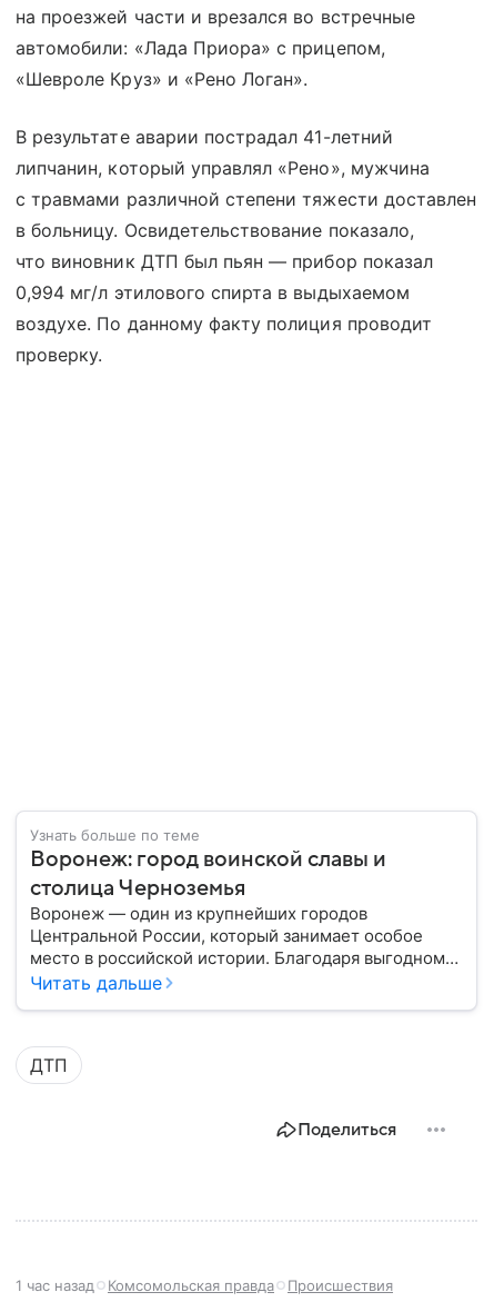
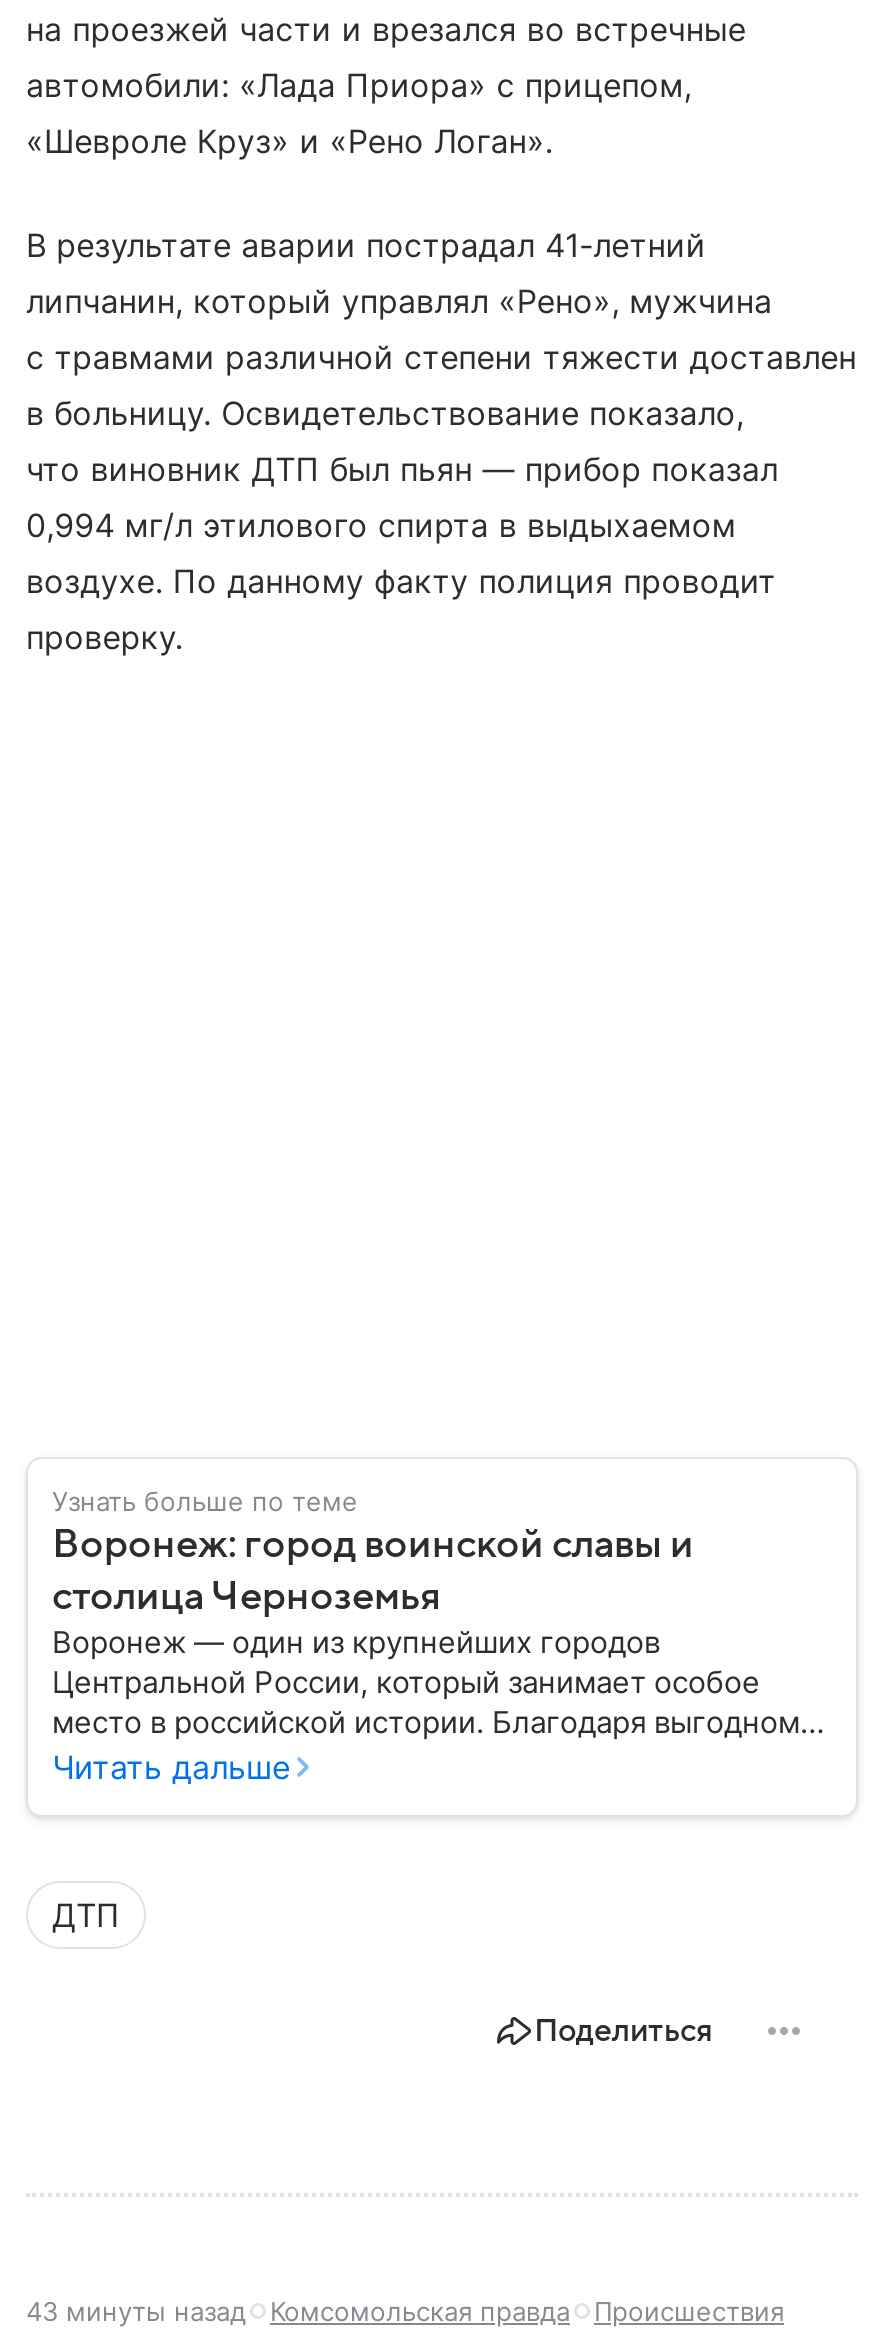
- 1 час назад Комсомольская правда Происшествия
+ 43 минуты назад Комсомольская правда Происшествия
